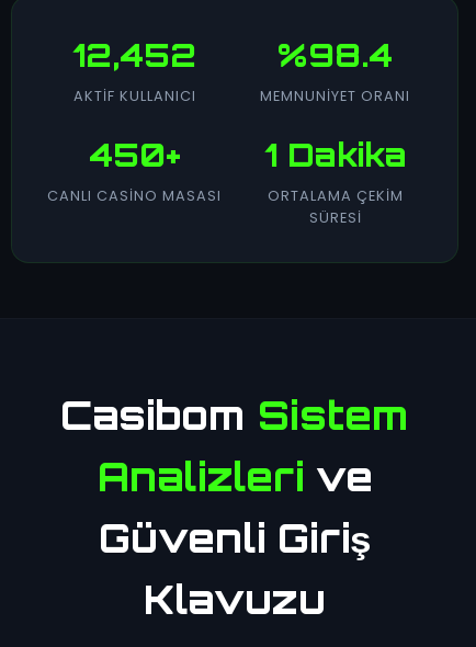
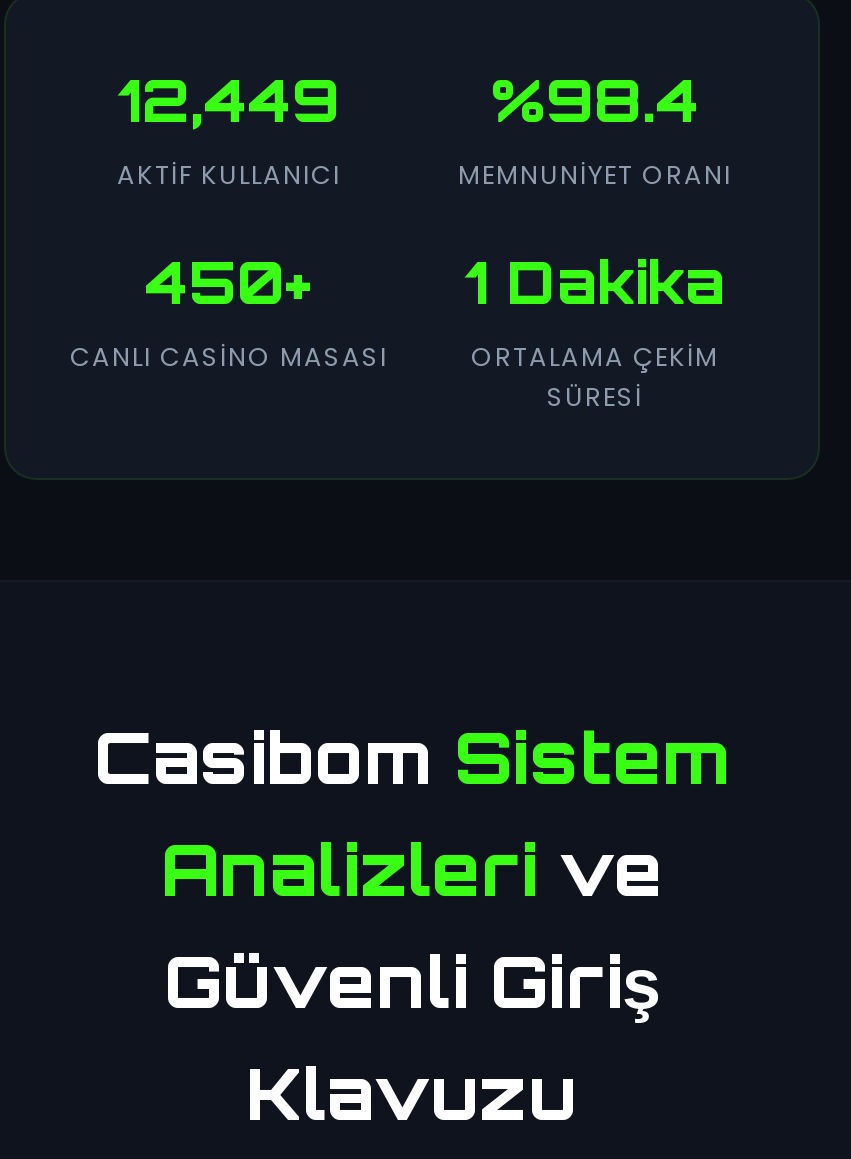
- 12,452
+ 12,448
